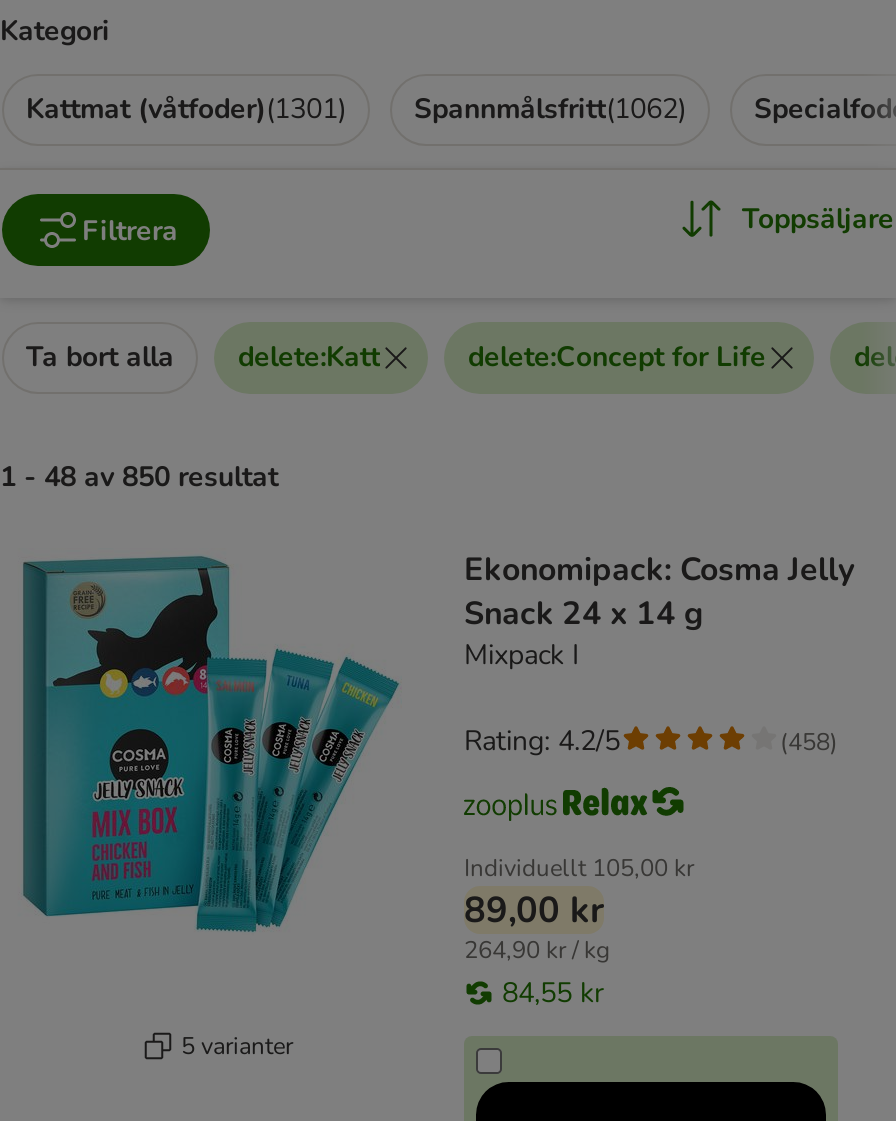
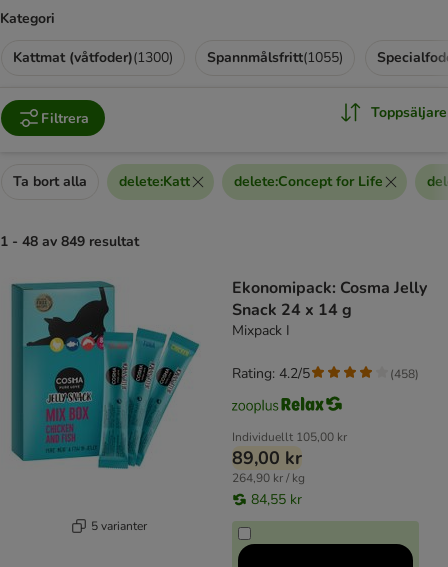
- Kattmat (våtfoder)(1301)
+ Kattmat (våtfoder)(1300)

- Spannmålsfritt(1062)
+ Spannmålsfritt(1055)

- 1 - 48 av 850 resultat
+ 1 - 48 av 849 resultat
